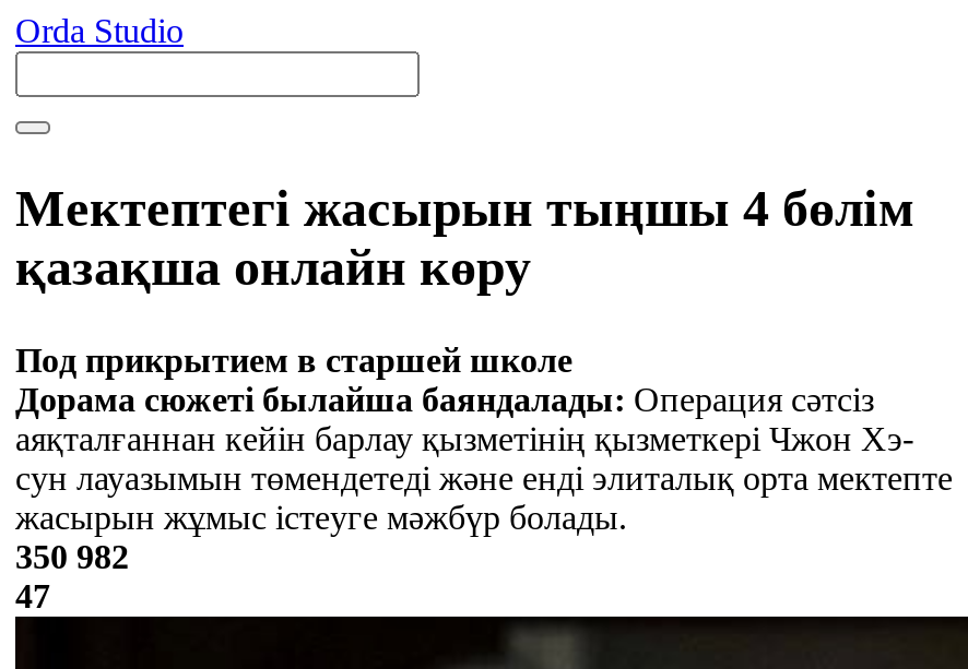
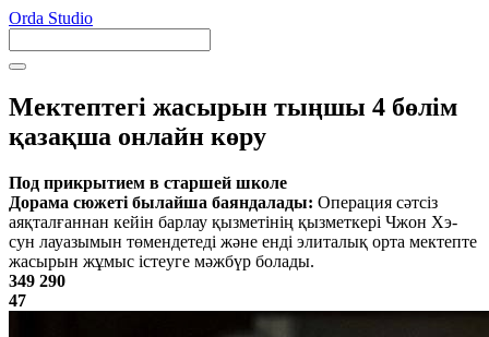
- 350 982
+ 349 290
